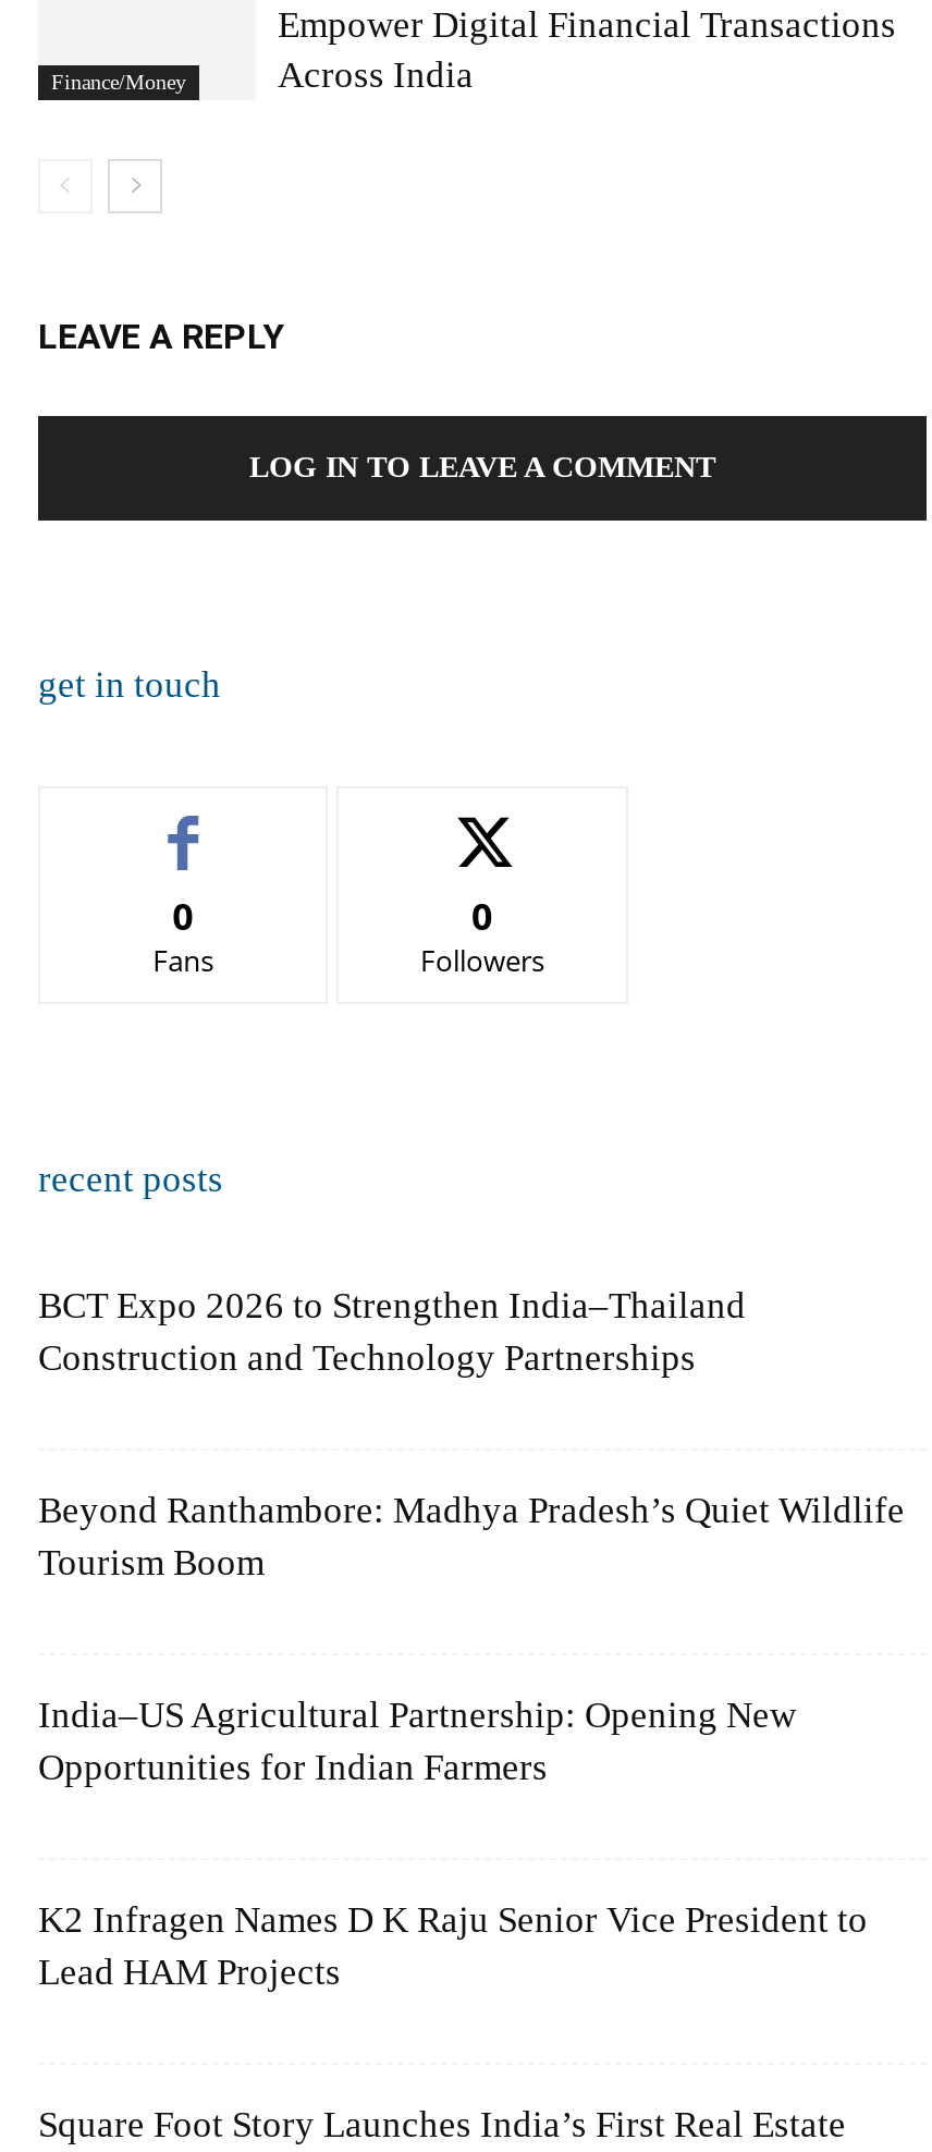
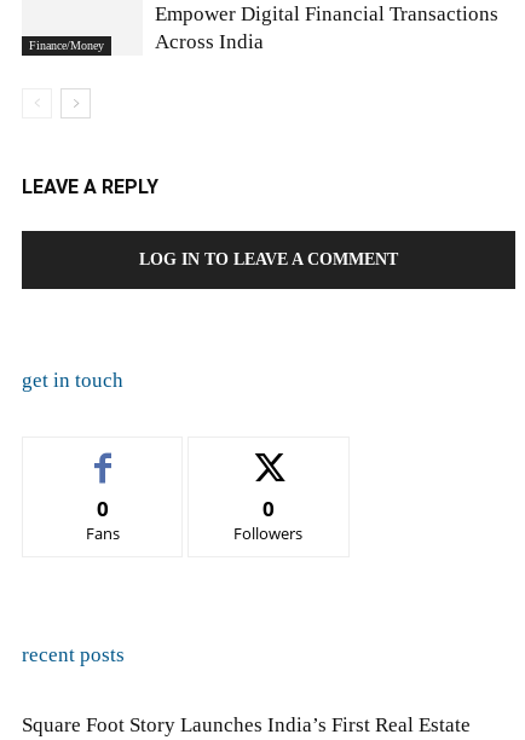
- BCT Expo 2026 to Strengthen India–Thailand
- Construction and Technology Partnerships

- Beyond Ranthambore: Madhya Pradesh’s Quiet Wildlife
- Tourism Boom

- India–US Agricultural Partnership: Opening New
- Opportunities for Indian Farmers

- K2 Infragen Names D K Raju Senior Vice President to
- Lead HAM Projects
